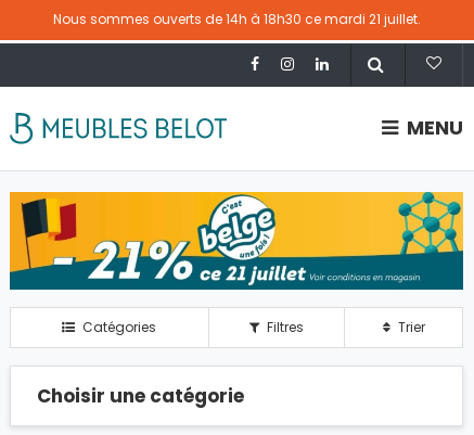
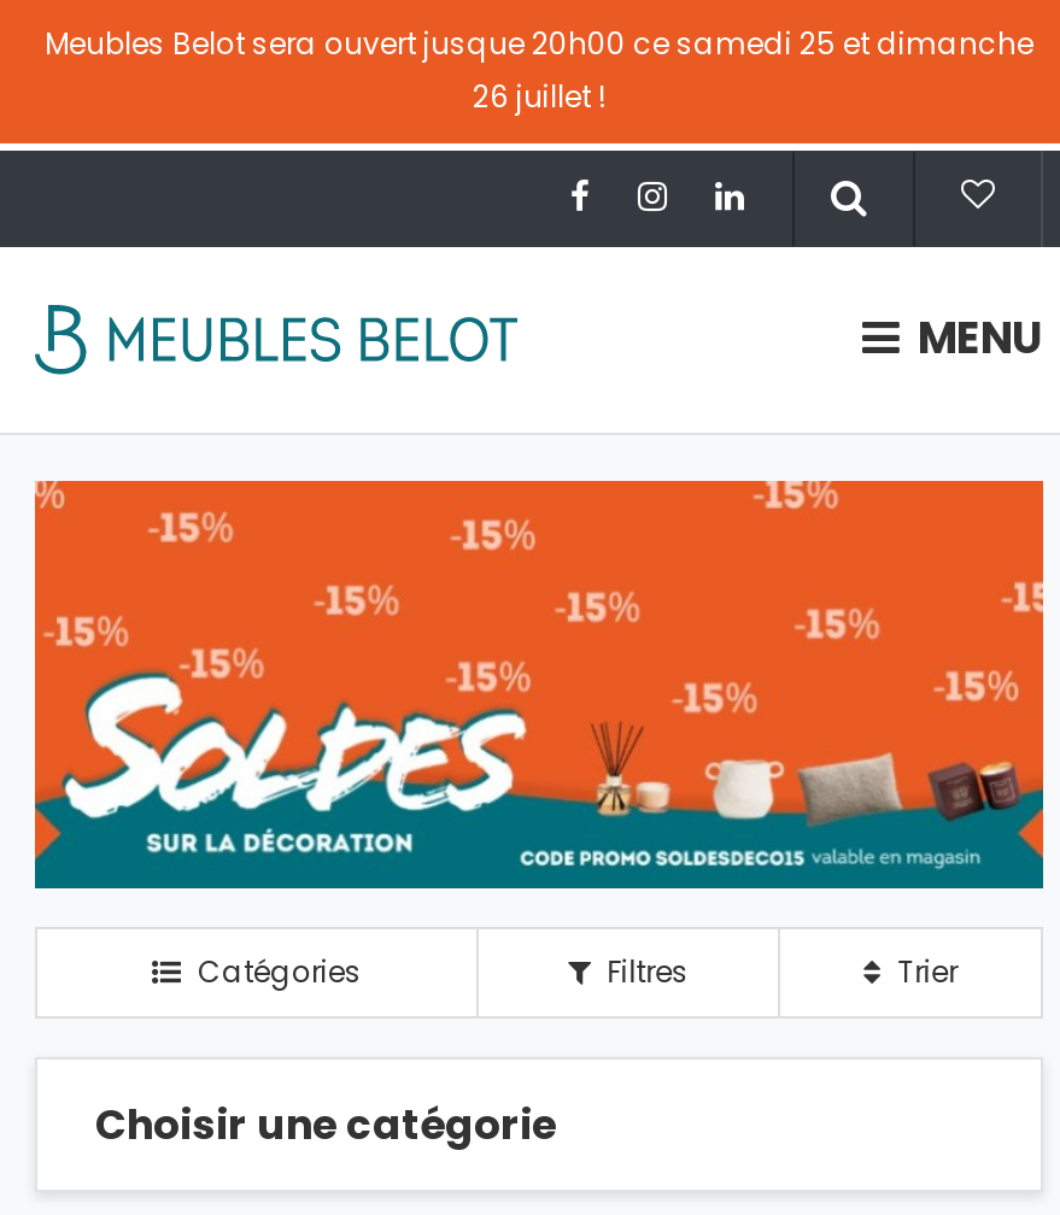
- Nous sommes ouverts de 14h à 18h30 ce mardi 21 juillet.
+ Meubles Belot sera ouvert jusque 20h00 ce samedi 25 et dimanche
+ 26 juillet !

- [image]
+ [image]
